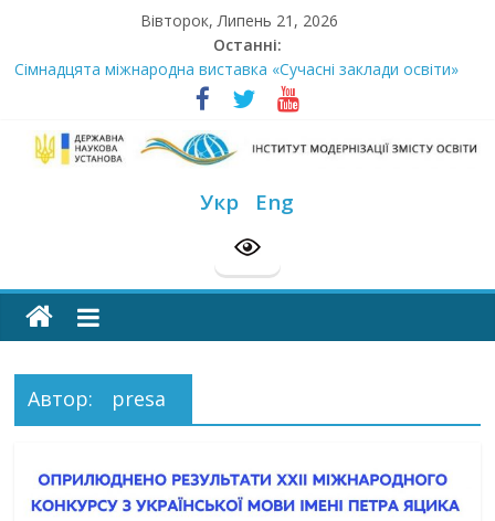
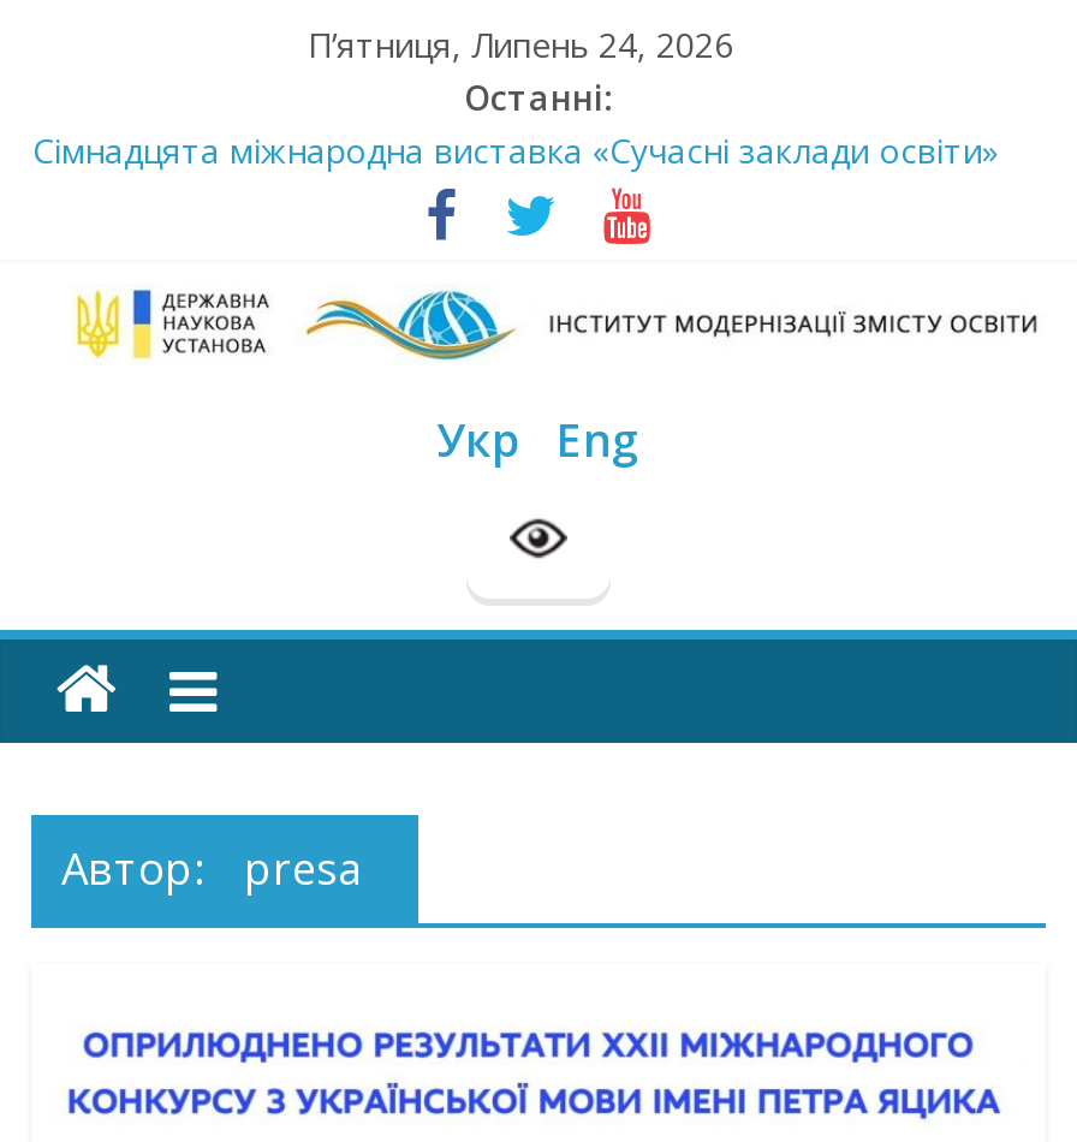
- Вівторок, Липень 21, 2026
+ П’ятниця, Липень 24, 2026
